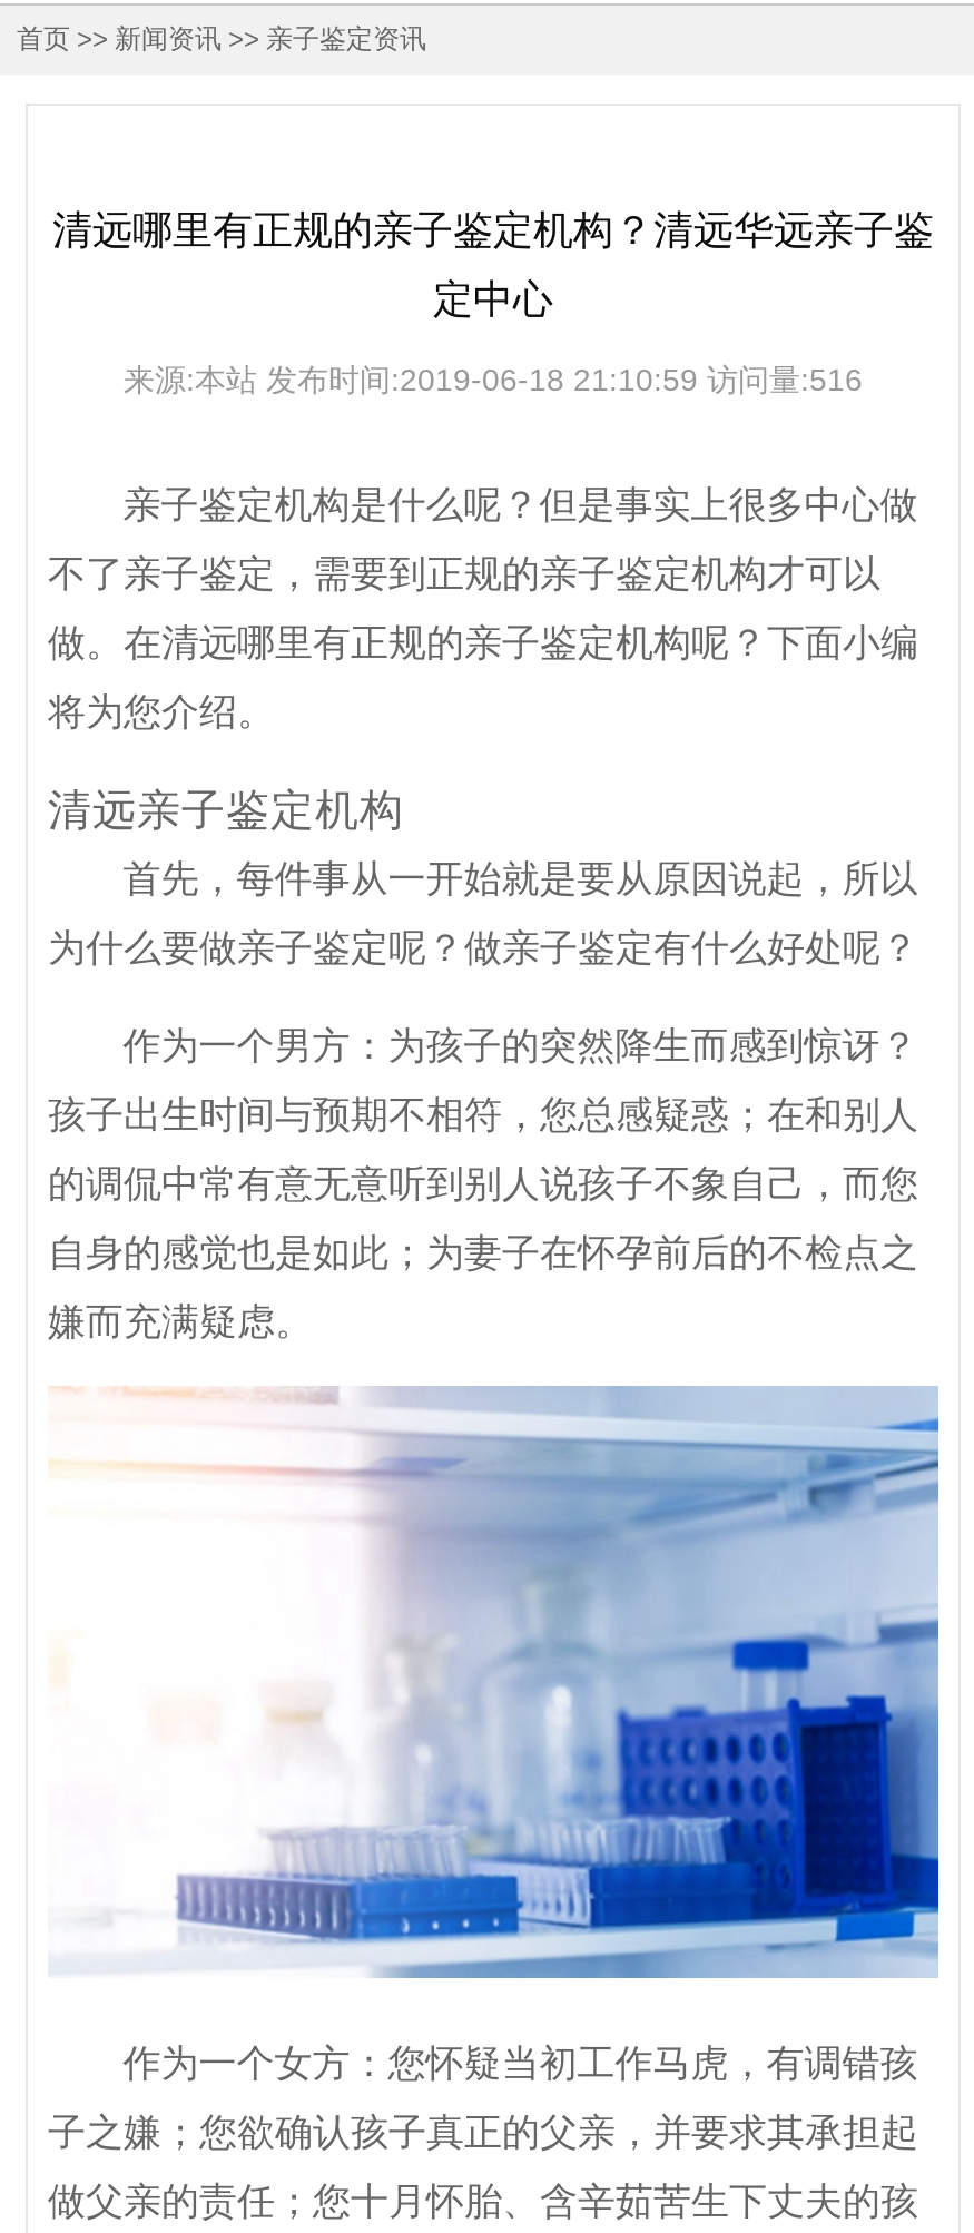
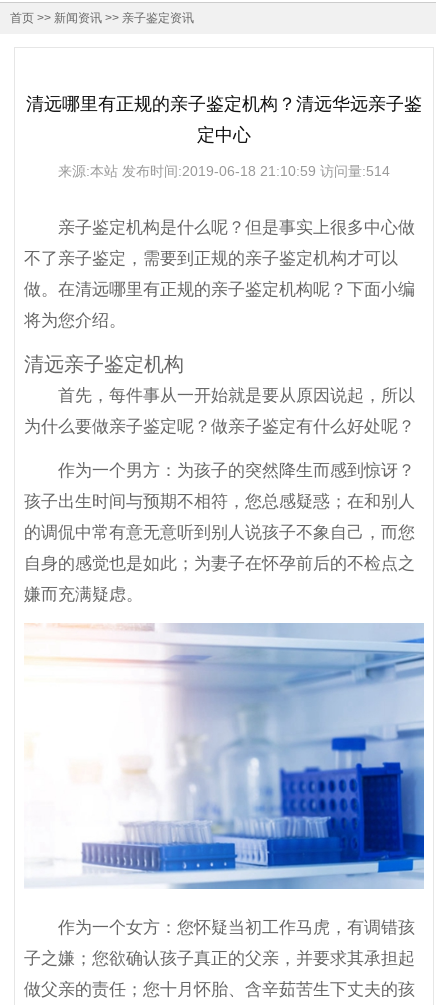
- 来源:本站 发布时间:2019-06-18 21:10:59 访问量:516
+ 来源:本站 发布时间:2019-06-18 21:10:59 访问量:514
